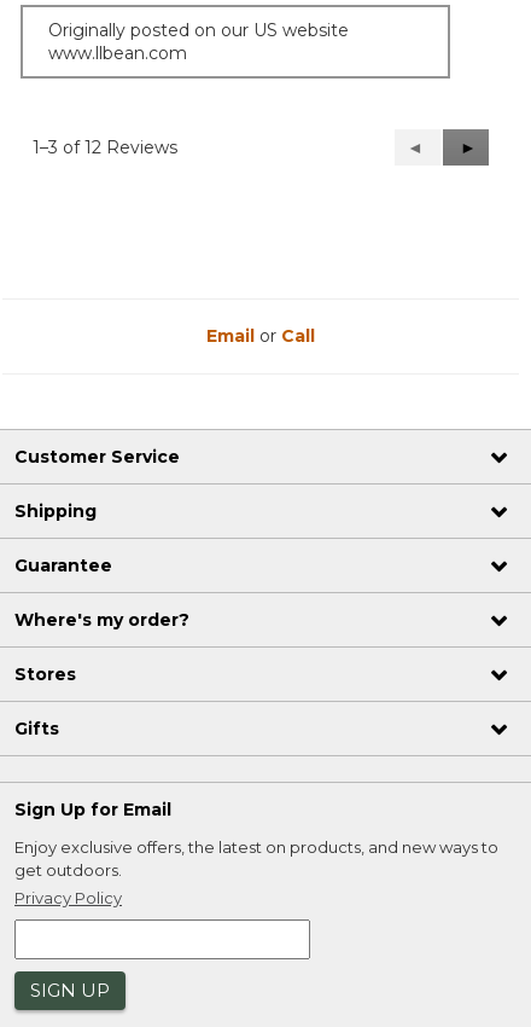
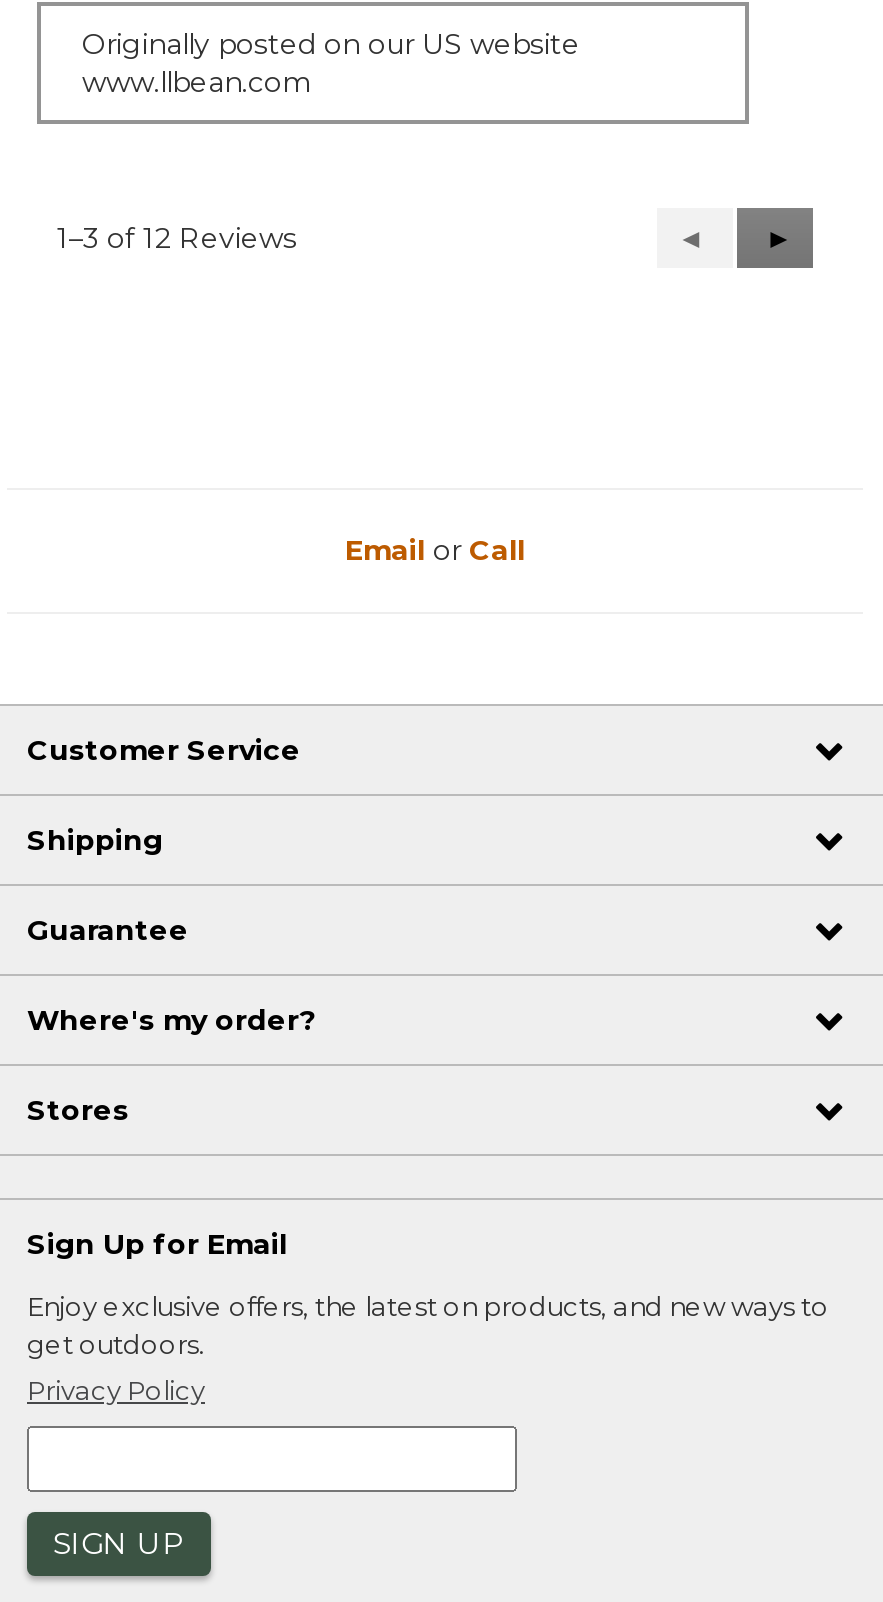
- Gifts
